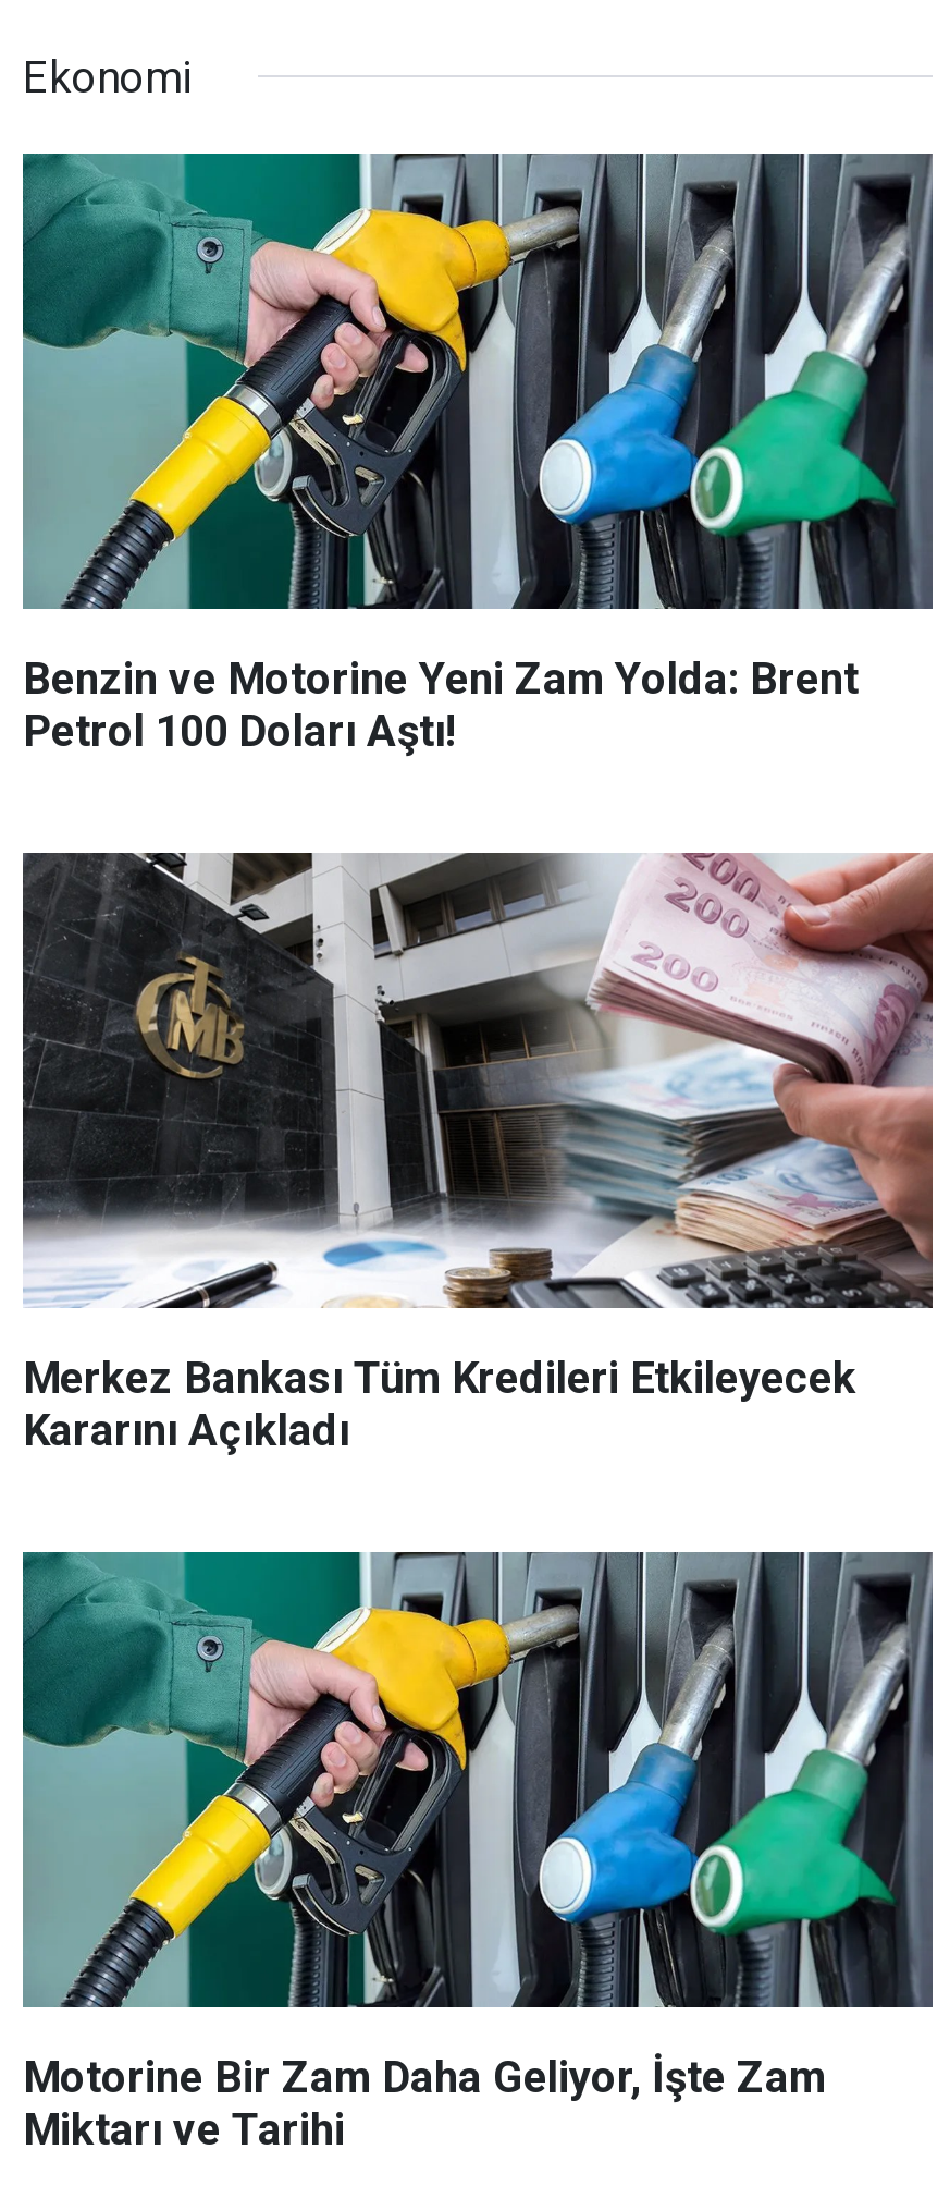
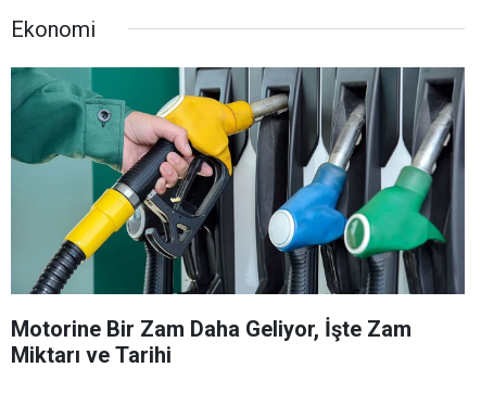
- Benzin ve Motorine Yeni Zam Yolda: Brent
- Petrol 100 Doları Aştı!

- [image]
- Merkez Bankası Tüm Kredileri Etkileyecek
- Kararını Açıkladı
